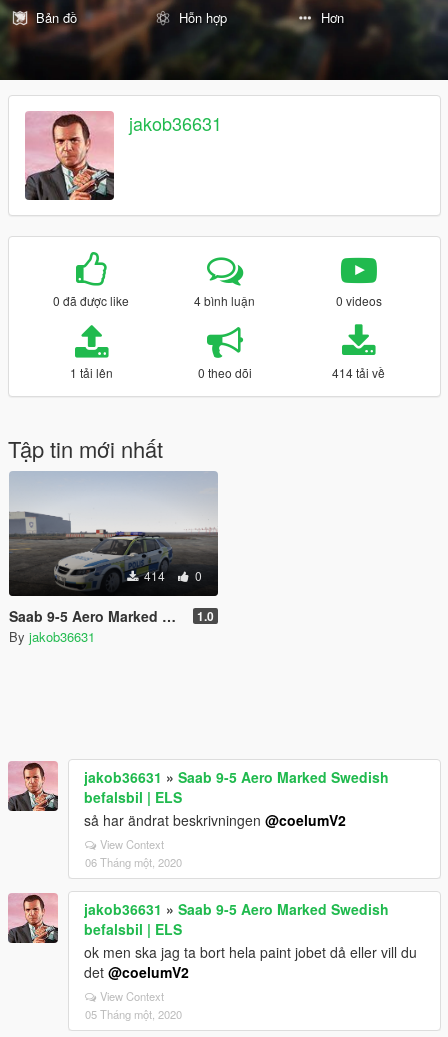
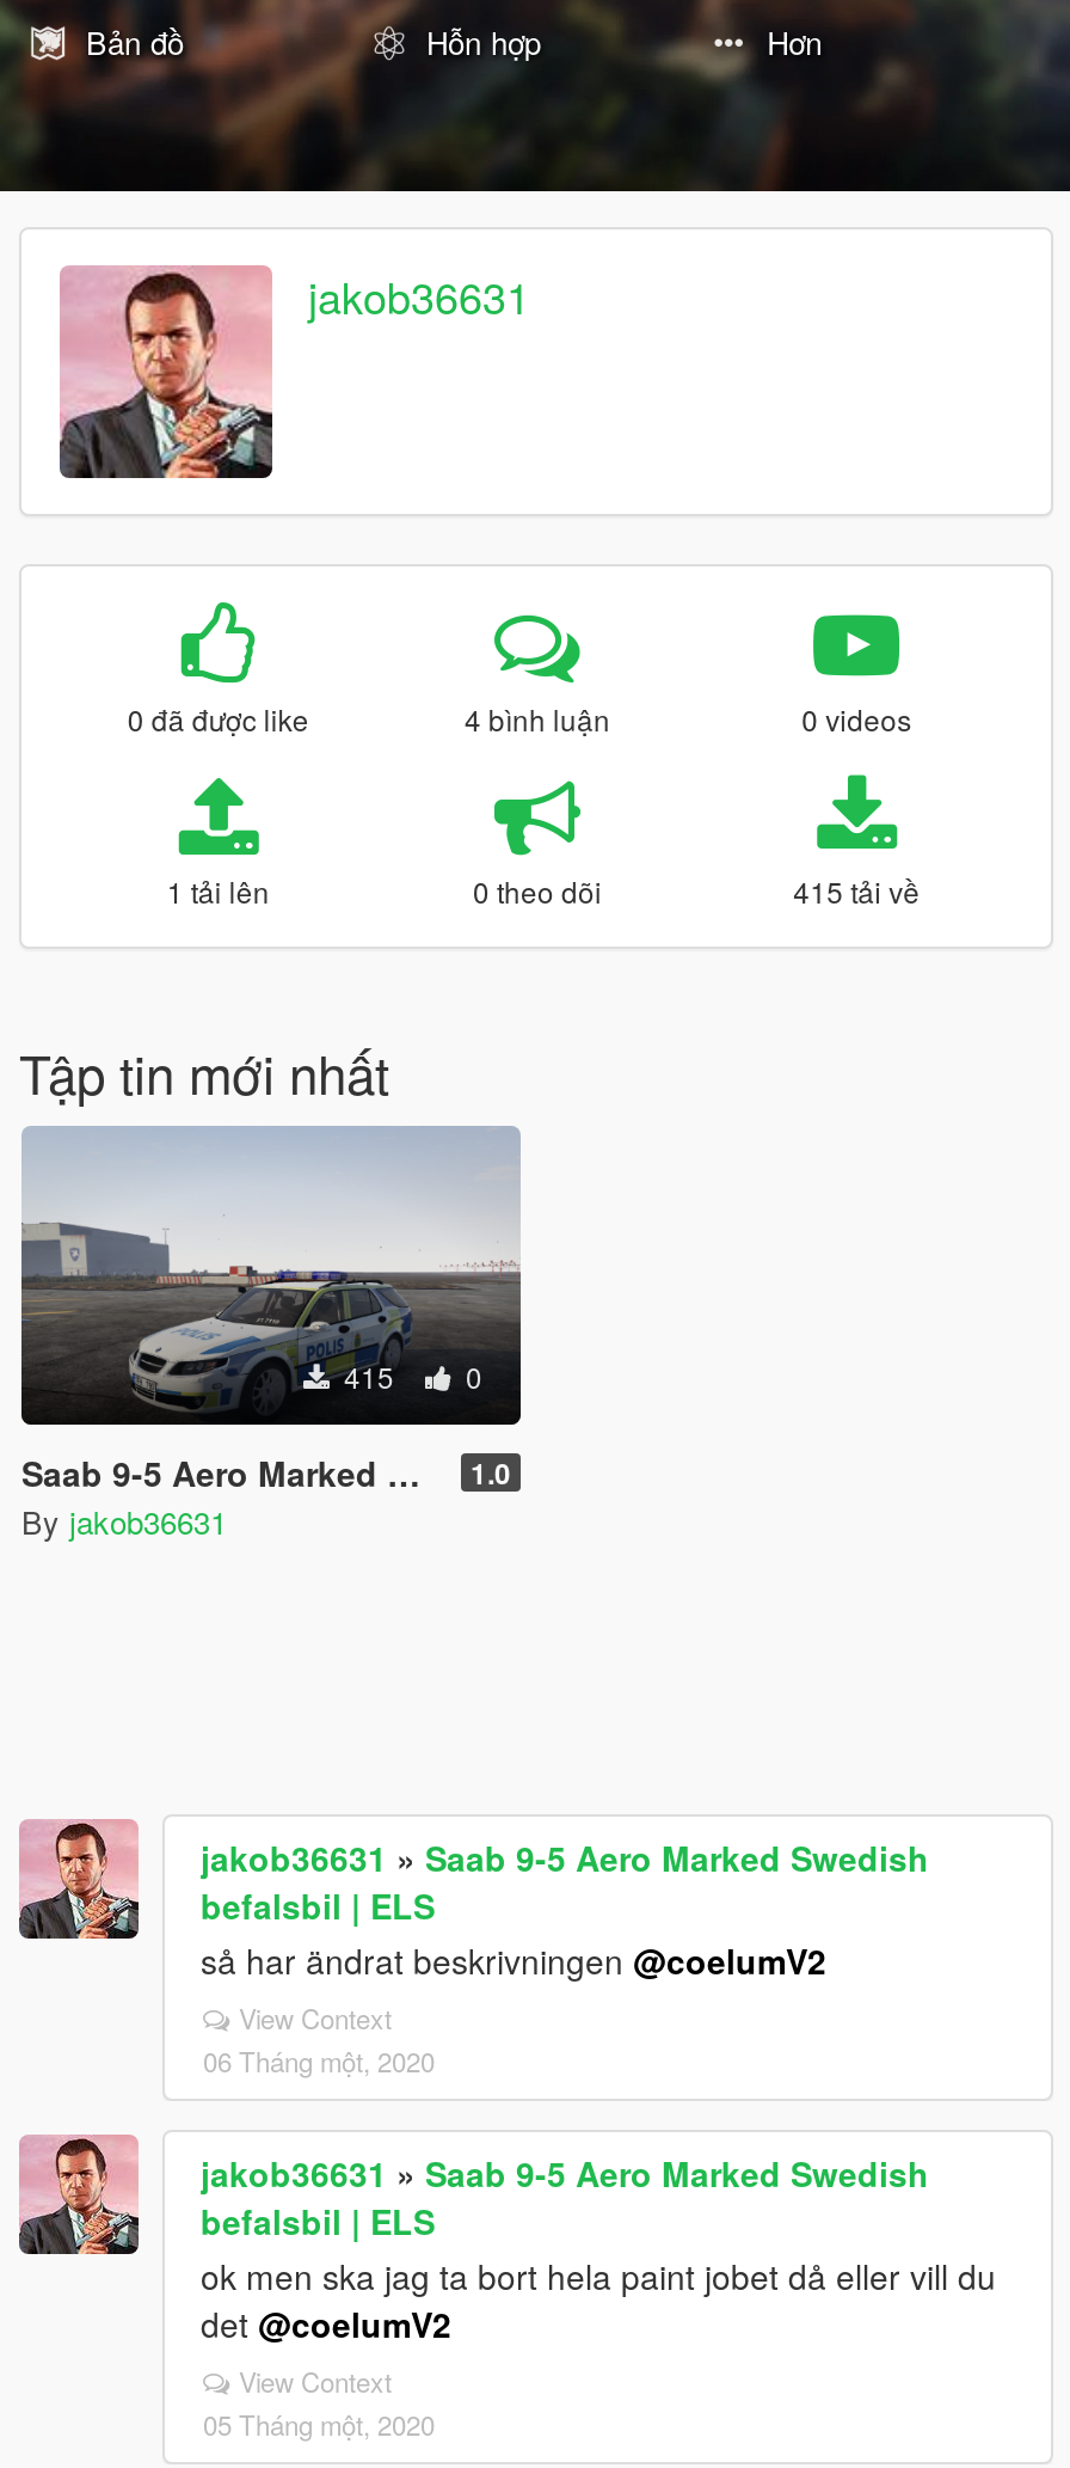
- 414 tải về
+ 415 tải về

- 414 0
+ 415 0
